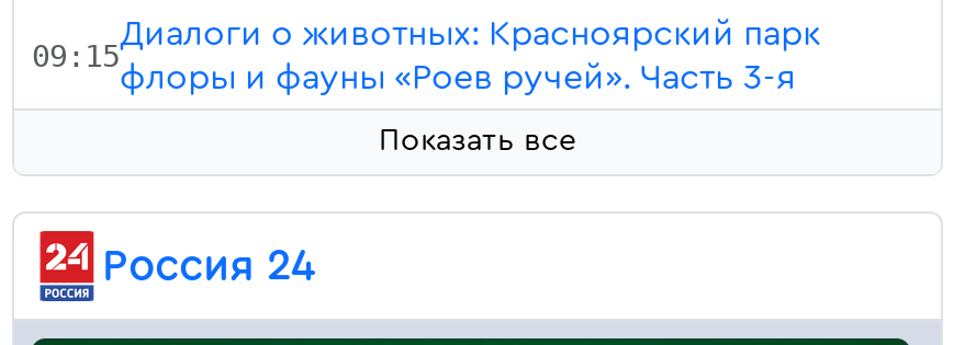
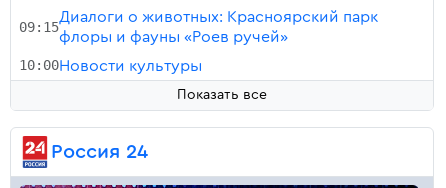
- флоры и фауны «Роев ручей». Часть 3-я
+ флоры и фауны «Роев ручей»
+ 10:00Новости культуры
